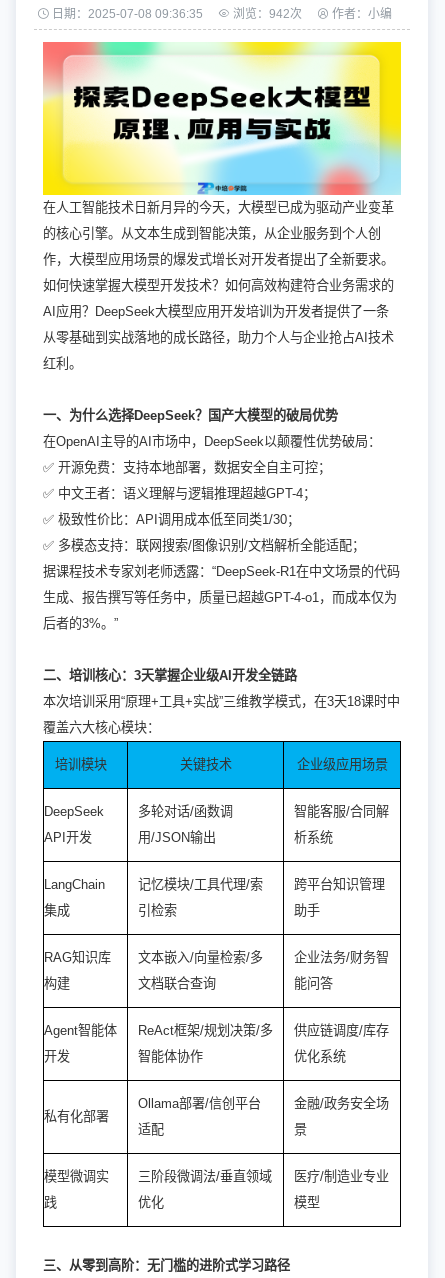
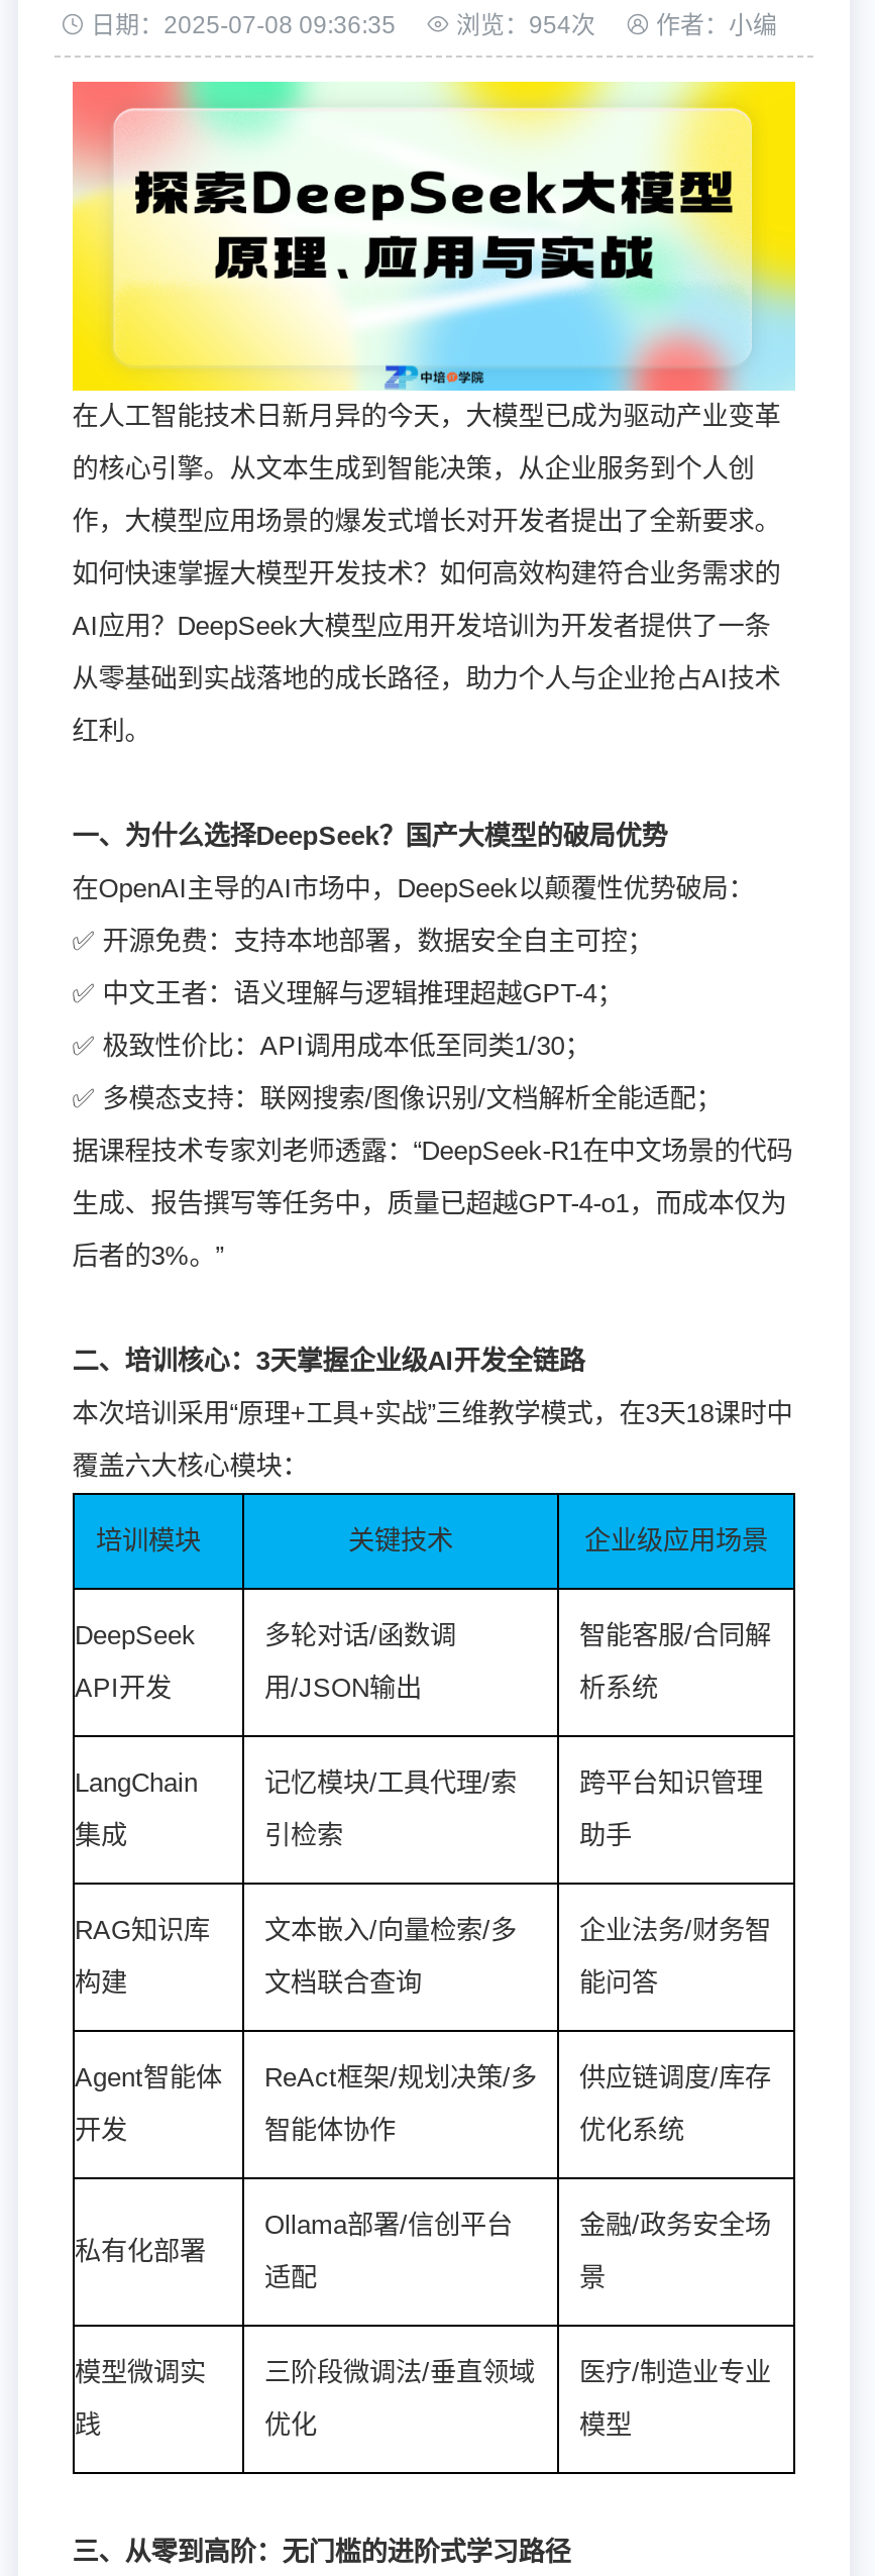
- 日期：2025-07-08 09:36:35 浏览：942次 作者：小编
+ 日期：2025-07-08 09:36:35 浏览：954次 作者：小编
